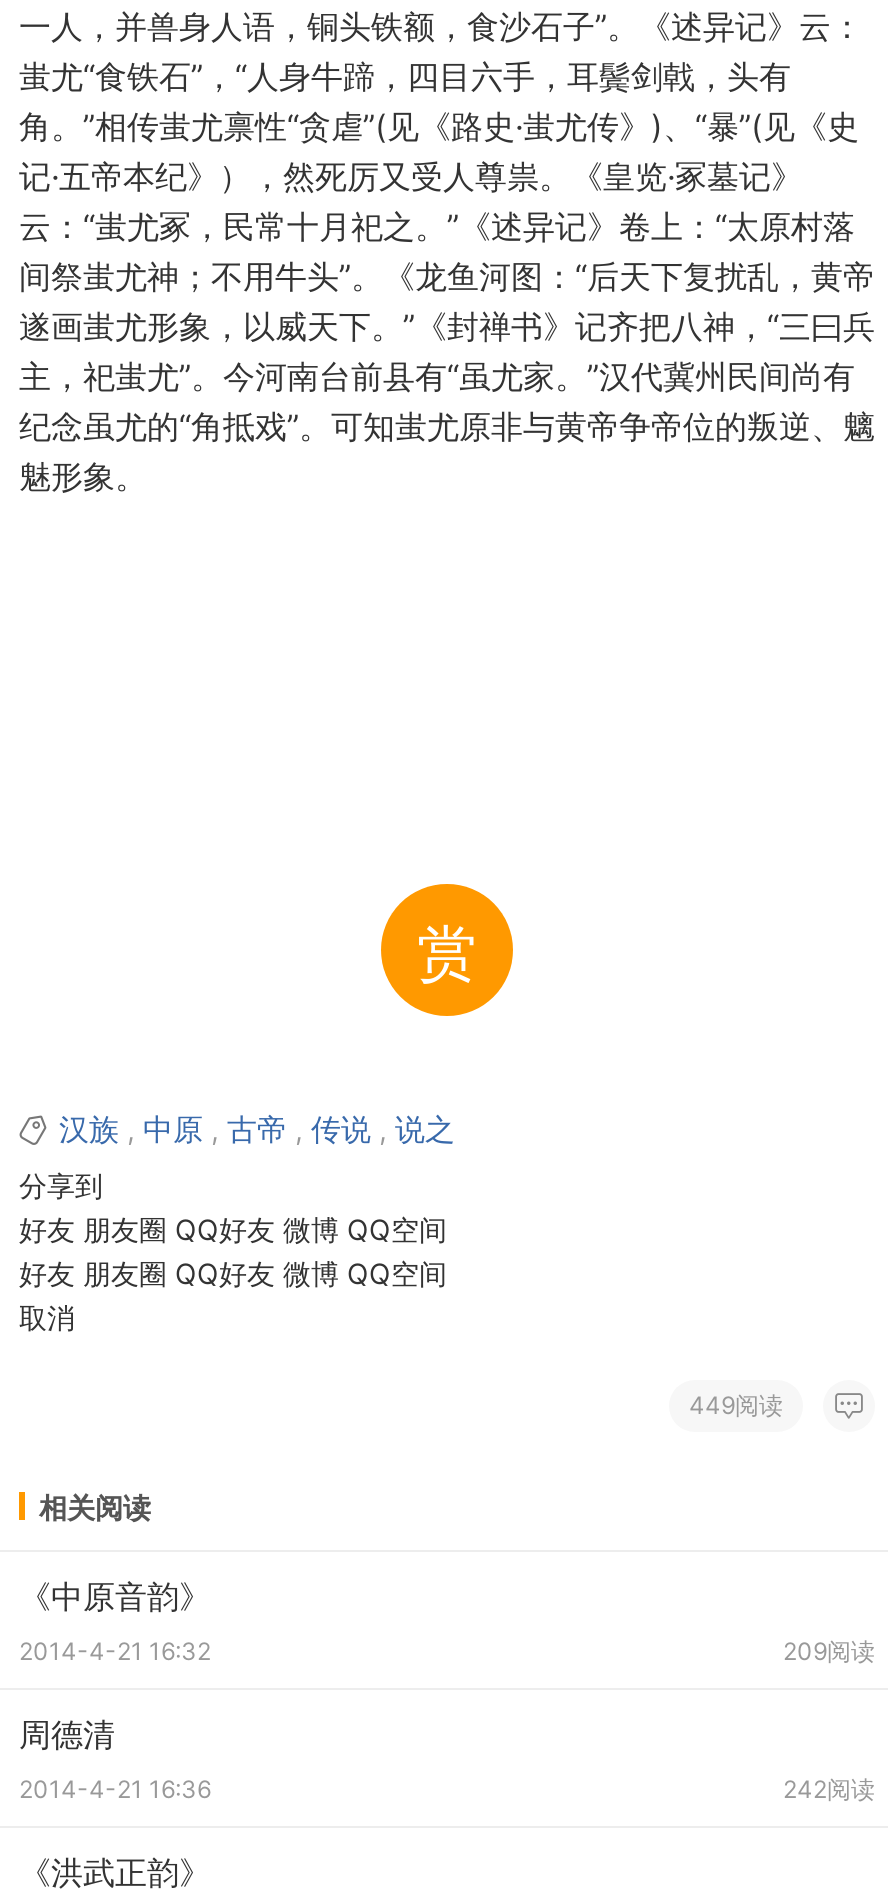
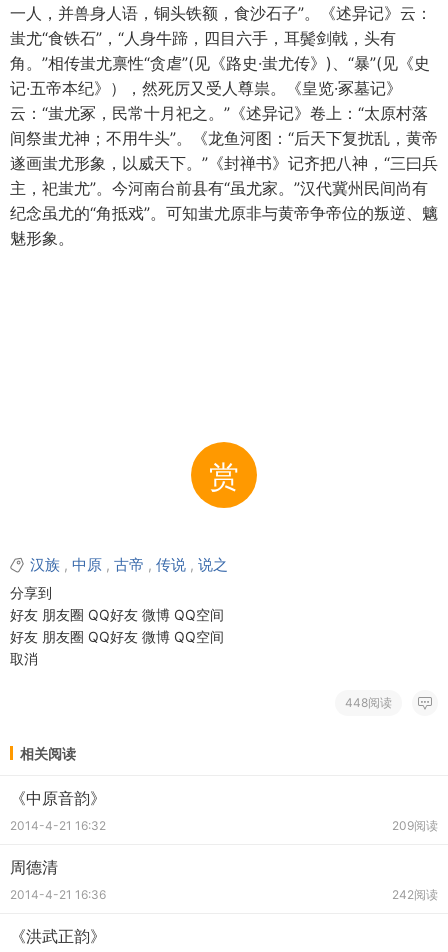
- 449阅读
+ 448阅读
